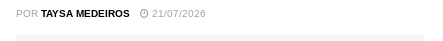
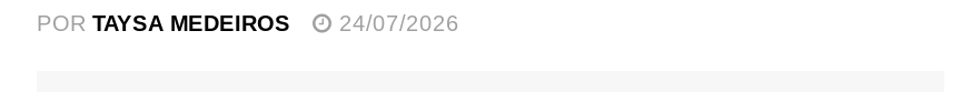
- 21/07/2026
+ 24/07/2026
